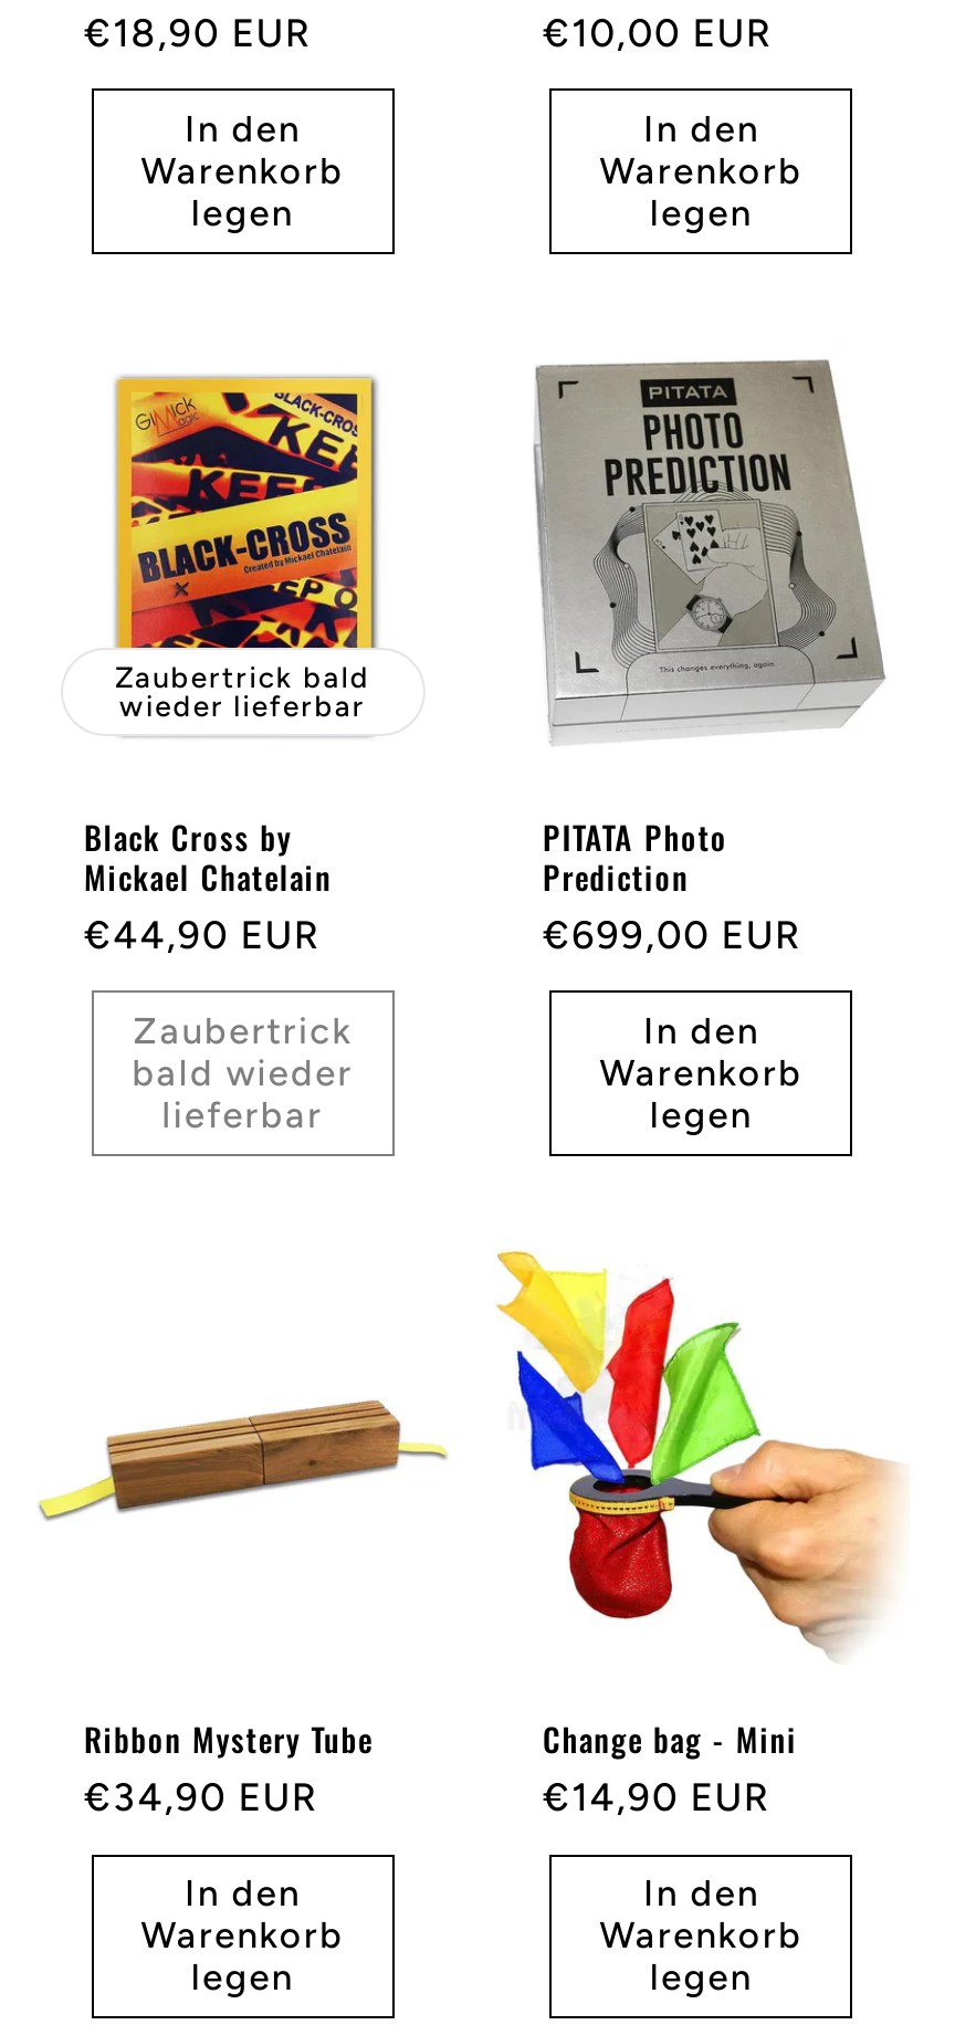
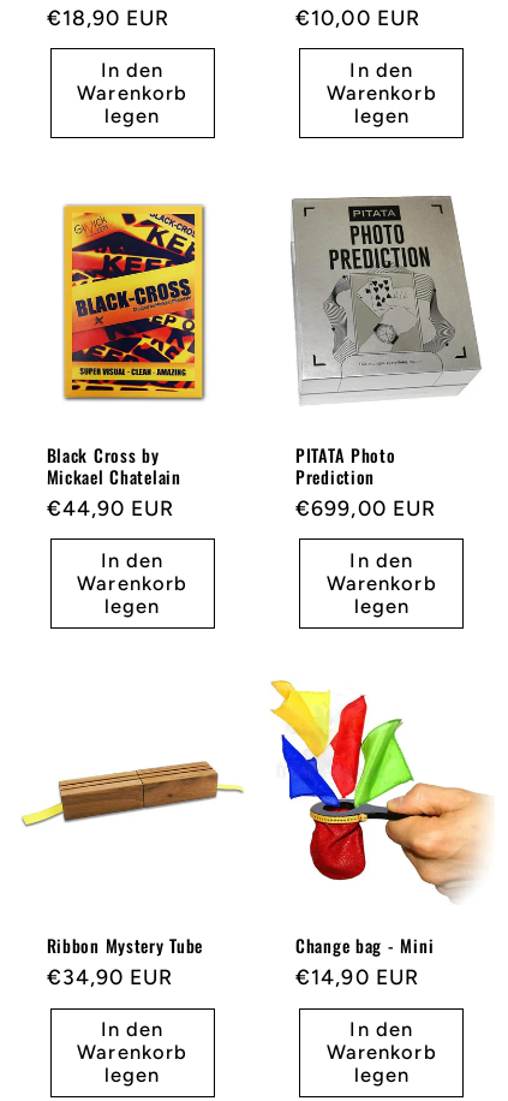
- Zaubertrick bald
- wieder lieferbar

- Zaubertrick
- bald wieder
- lieferbar
+ In den
+ Warenkorb
+ legen
